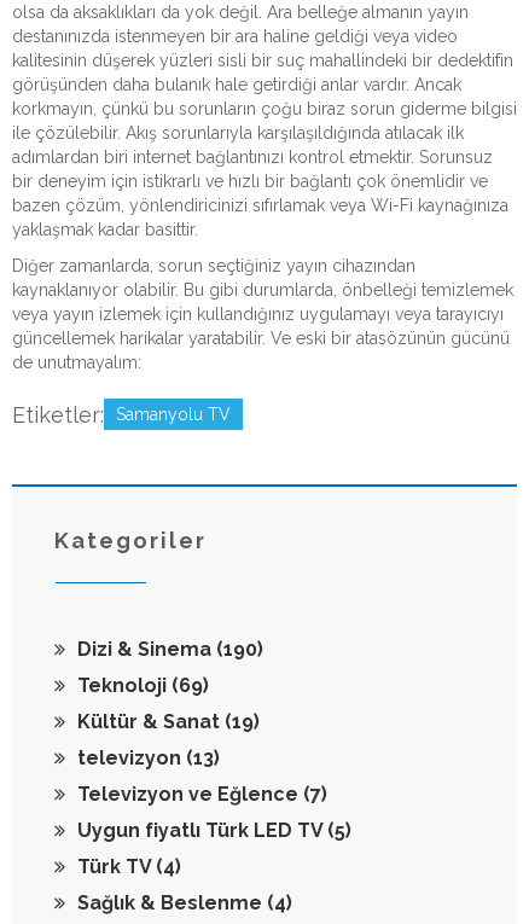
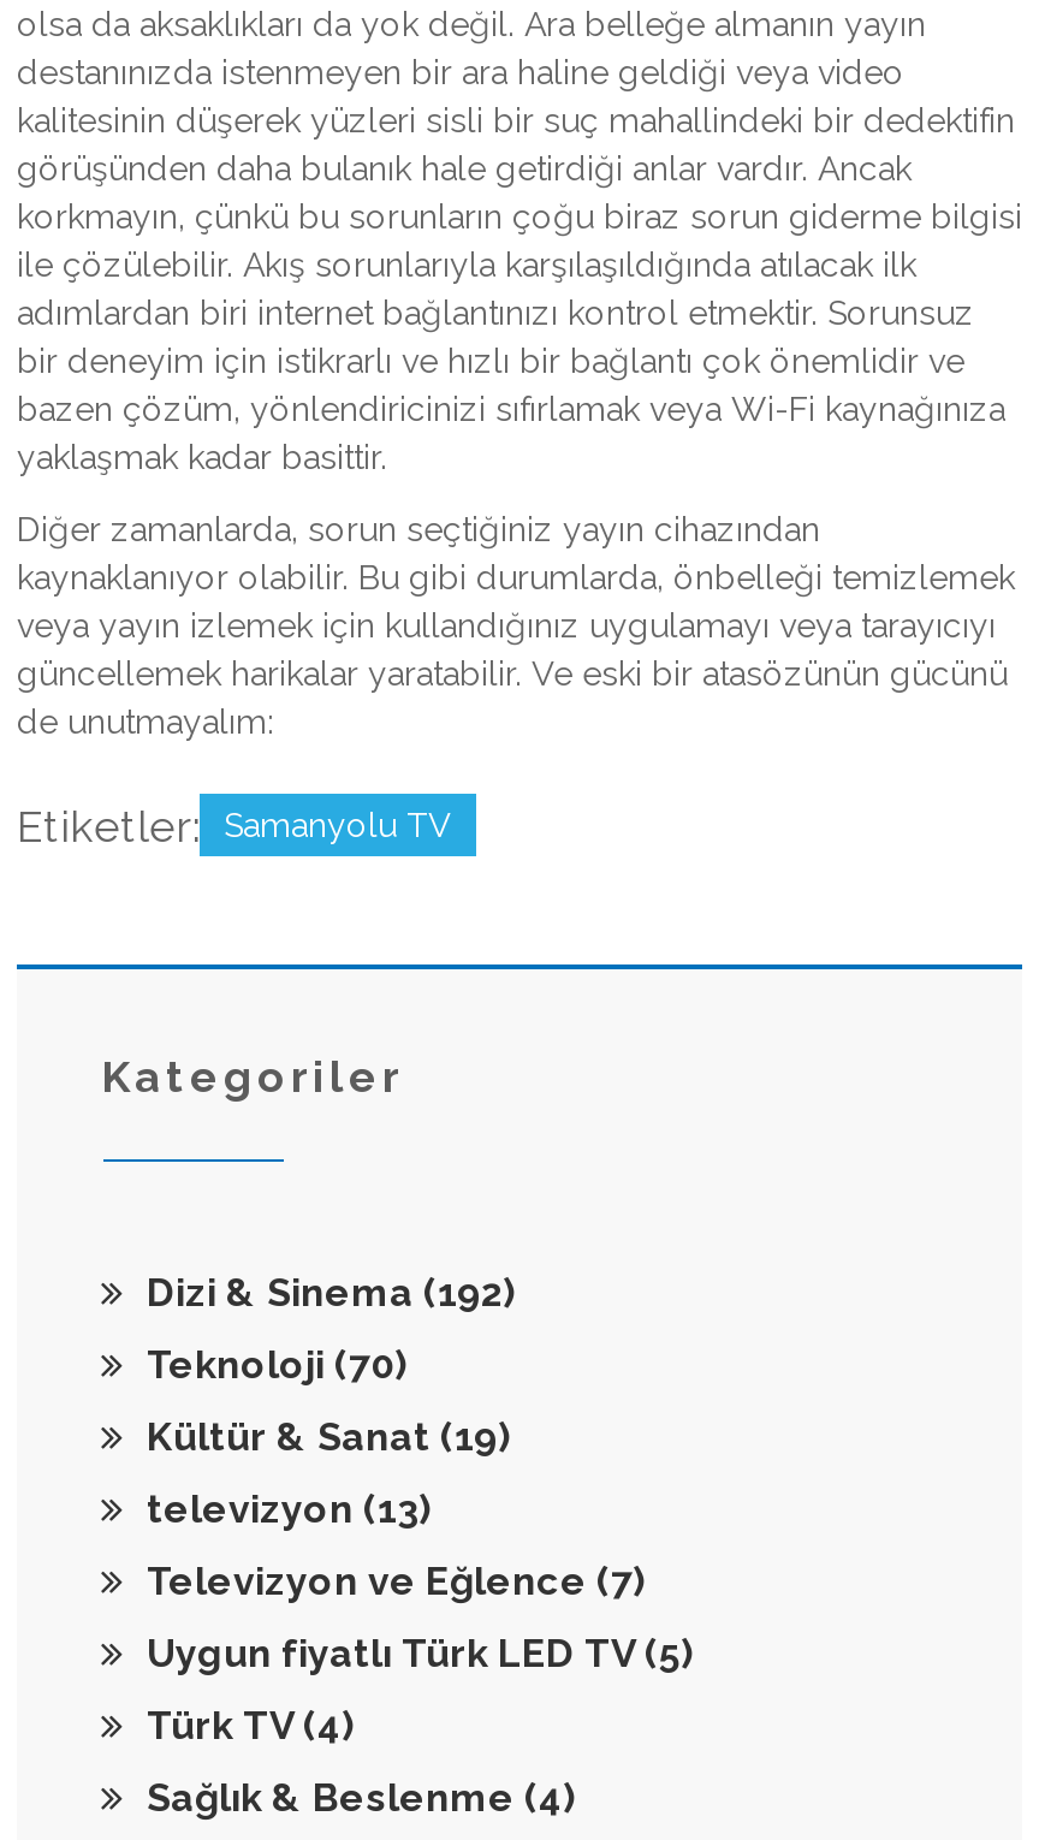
- Dizi & Sinema (190)
+ Dizi & Sinema (192)

- Teknoloji (69)
+ Teknoloji (70)
